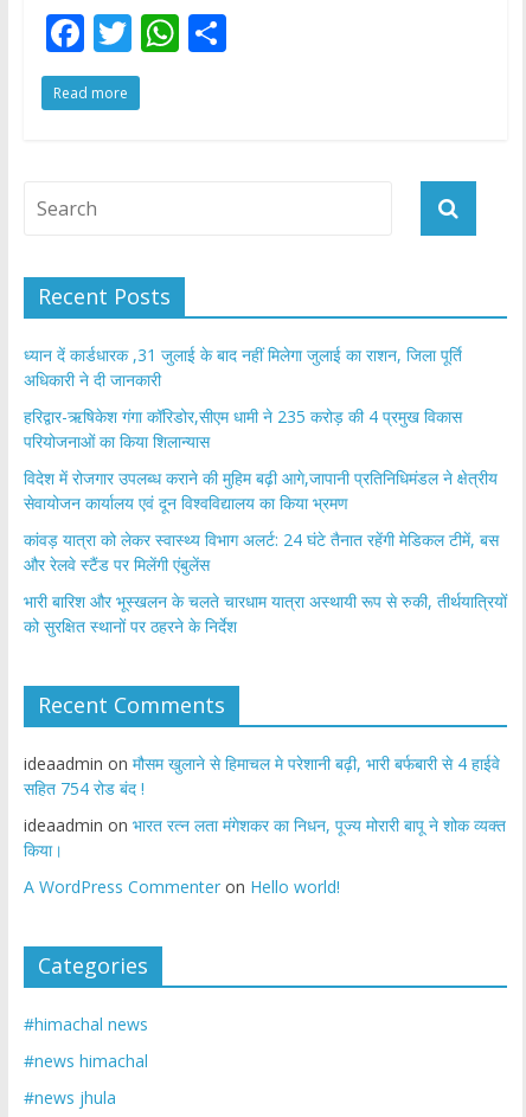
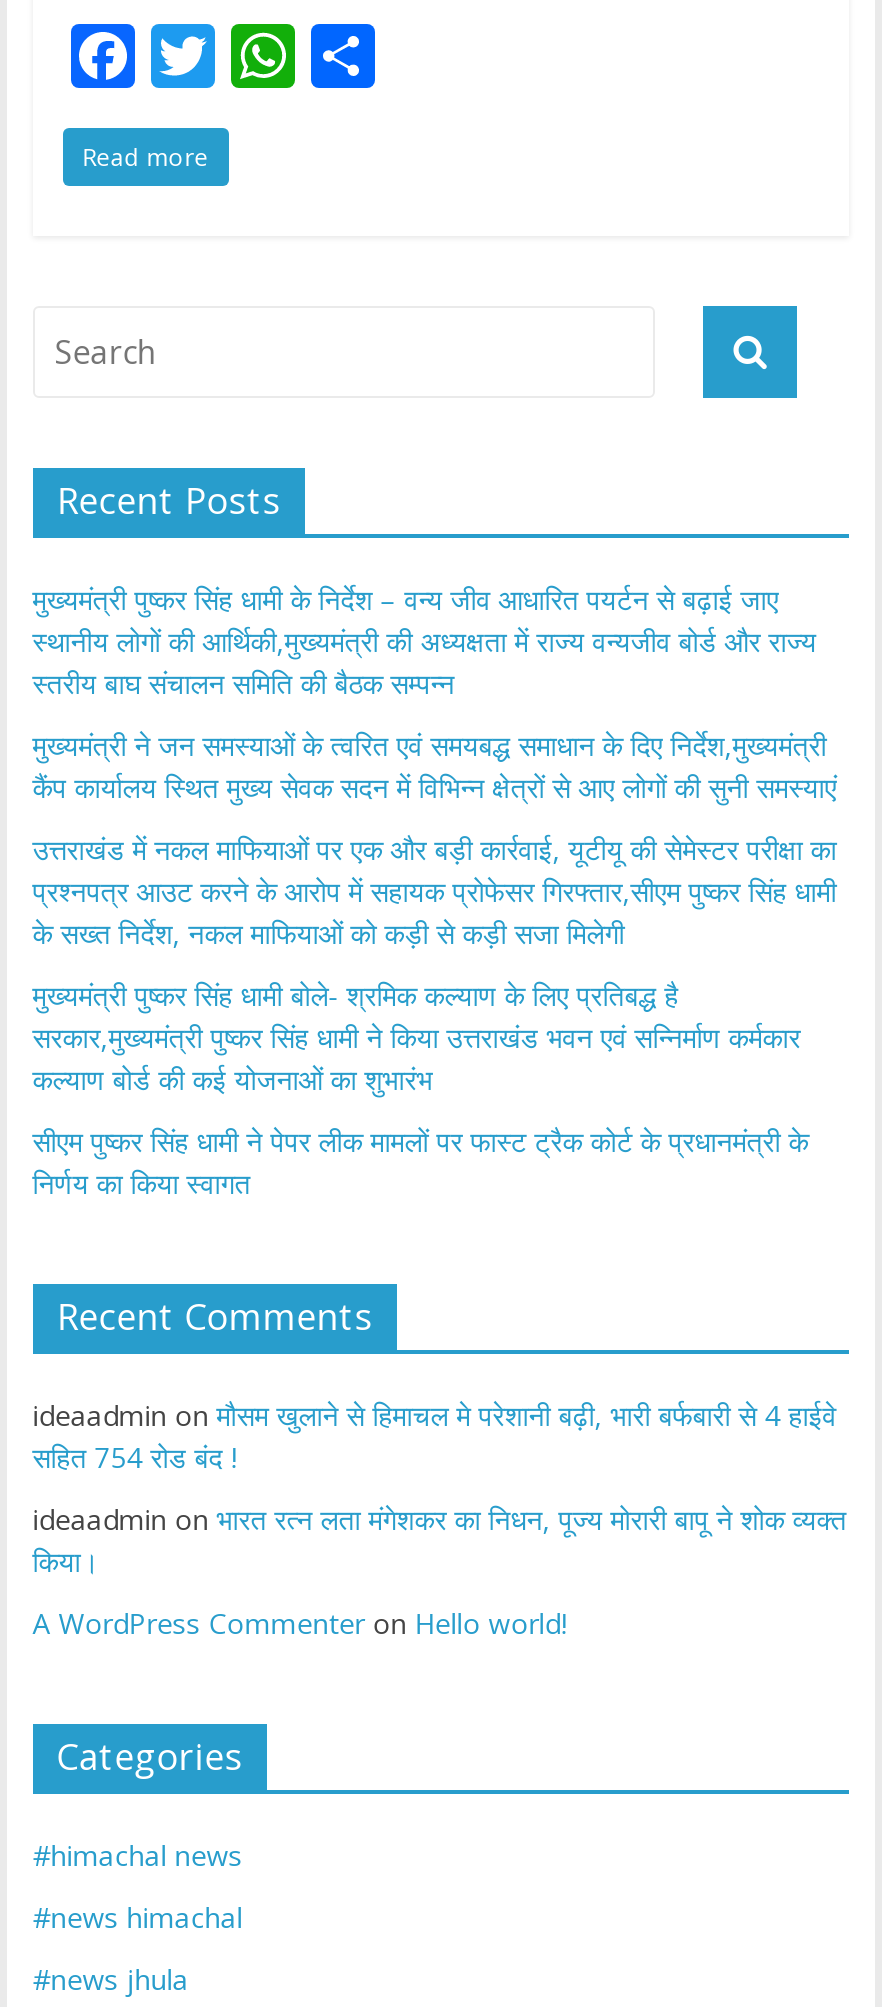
- ध्यान दें कार्डधारक ,31 जुलाई के बाद नहीं मिलेगा जुलाई का राशन, जिला पूर्ति
- अधिकारी ने दी जानकारी
+ मुख्यमंत्री पुष्कर सिंह धामी के निर्देश – वन्य जीव आधारित पयर्टन से बढ़ाई जाए
+ स्थानीय लोगों की आर्थिकी,मुख्यमंत्री की अध्यक्षता में राज्य वन्यजीव बोर्ड और राज्य
+ स्तरीय बाघ संचालन समिति की बैठक सम्पन्न

- हरिद्वार-ऋषिकेश गंगा कॉरिडोर,सीएम धामी ने 235 करोड़ की 4 प्रमुख विकास
- परियोजनाओं का किया शिलान्यास
+ मुख्यमंत्री ने जन समस्याओं के त्वरित एवं समयबद्ध समाधान के दिए निर्देश,मुख्यमंत्री
+ कैंप कार्यालय स्थित मुख्य सेवक सदन में विभिन्न क्षेत्रों से आए लोगों की सुनी समस्याएं

- विदेश में रोजगार उपलब्ध कराने की मुहिम बढ़ी आगे,जापानी प्रतिनिधिमंडल ने क्षेत्रीय
- सेवायोजन कार्यालय एवं दून विश्वविद्यालय का किया भ्रमण
+ उत्तराखंड में नकल माफियाओं पर एक और बड़ी कार्रवाई, यूटीयू की सेमेस्टर परीक्षा का
+ प्रश्नपत्र आउट करने के आरोप में सहायक प्रोफेसर गिरफ्तार,सीएम पुष्कर सिंह धामी
+ के सख्त निर्देश, नकल माफियाओं को कड़ी से कड़ी सजा मिलेगी

- कांवड़ यात्रा को लेकर स्वास्थ्य विभाग अलर्ट: 24 घंटे तैनात रहेंगी मेडिकल टीमें, बस
- और रेलवे स्टैंड पर मिलेंगी एंबुलेंस
+ मुख्यमंत्री पुष्कर सिंह धामी बोले- श्रमिक कल्याण के लिए प्रतिबद्ध है
+ सरकार,मुख्यमंत्री पुष्कर सिंह धामी ने किया उत्तराखंड भवन एवं सन्निर्माण कर्मकार
+ कल्याण बोर्ड की कई योजनाओं का शुभारंभ

- भारी बारिश और भूस्खलन के चलते चारधाम यात्रा अस्थायी रूप से रुकी, तीर्थयात्रियों
- को सुरक्षित स्थानों पर ठहरने के निर्देश
+ सीएम पुष्कर सिंह धामी ने पेपर लीक मामलों पर फास्ट ट्रैक कोर्ट के प्रधानमंत्री के
+ निर्णय का किया स्वागत
